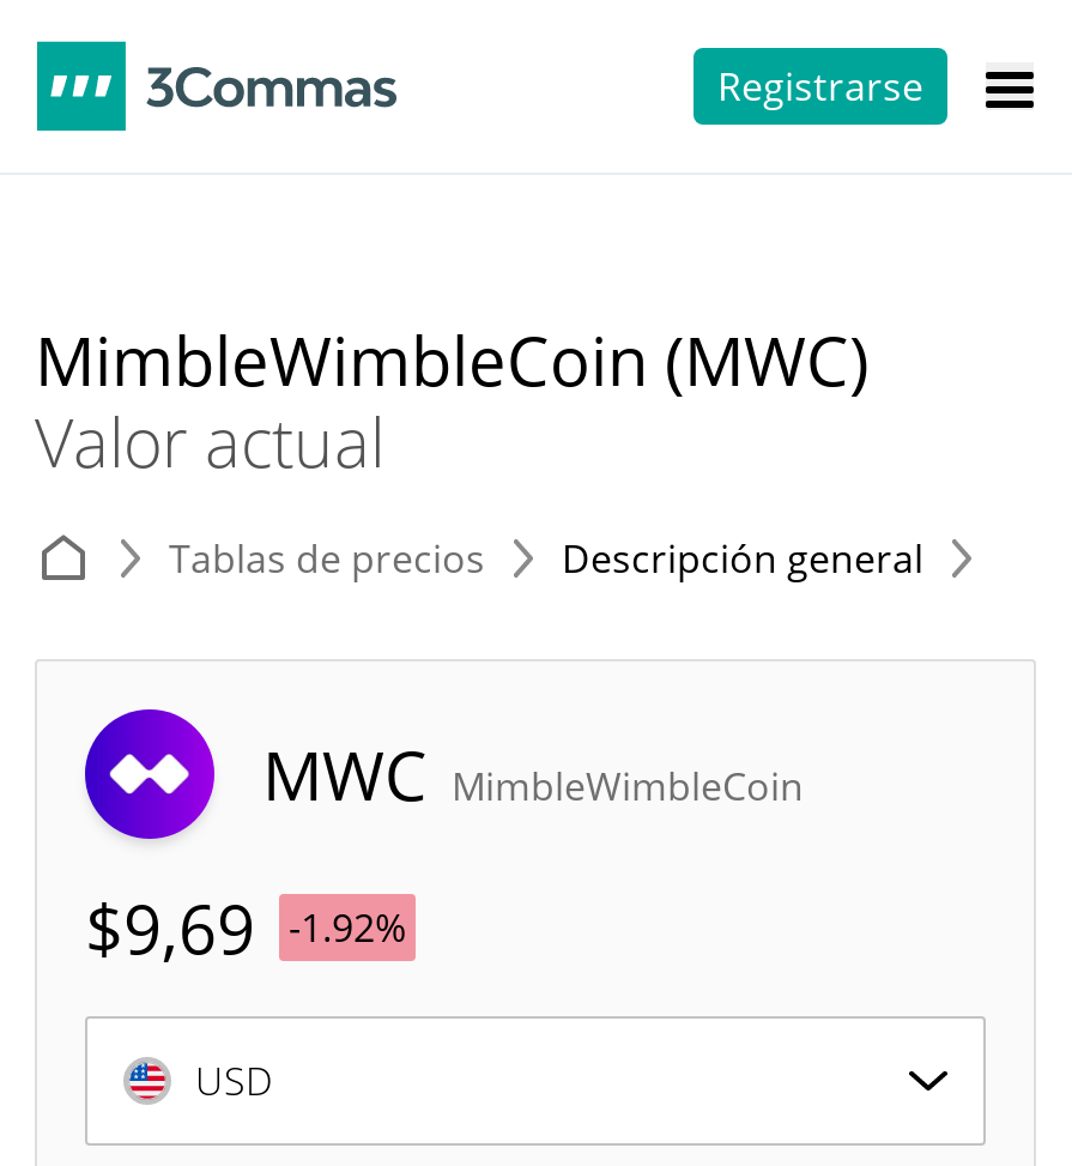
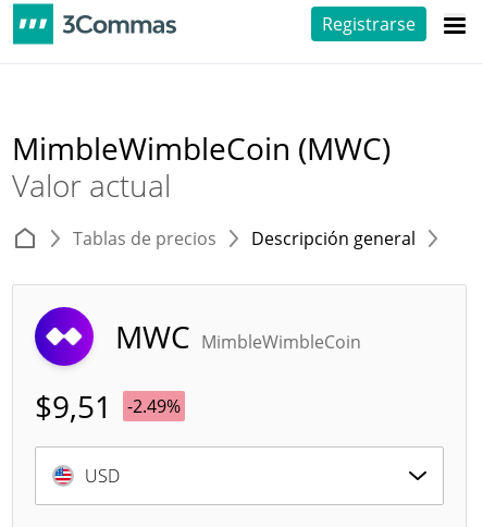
- $9,69
+ $9,51

- -1.92%
+ -2.49%
